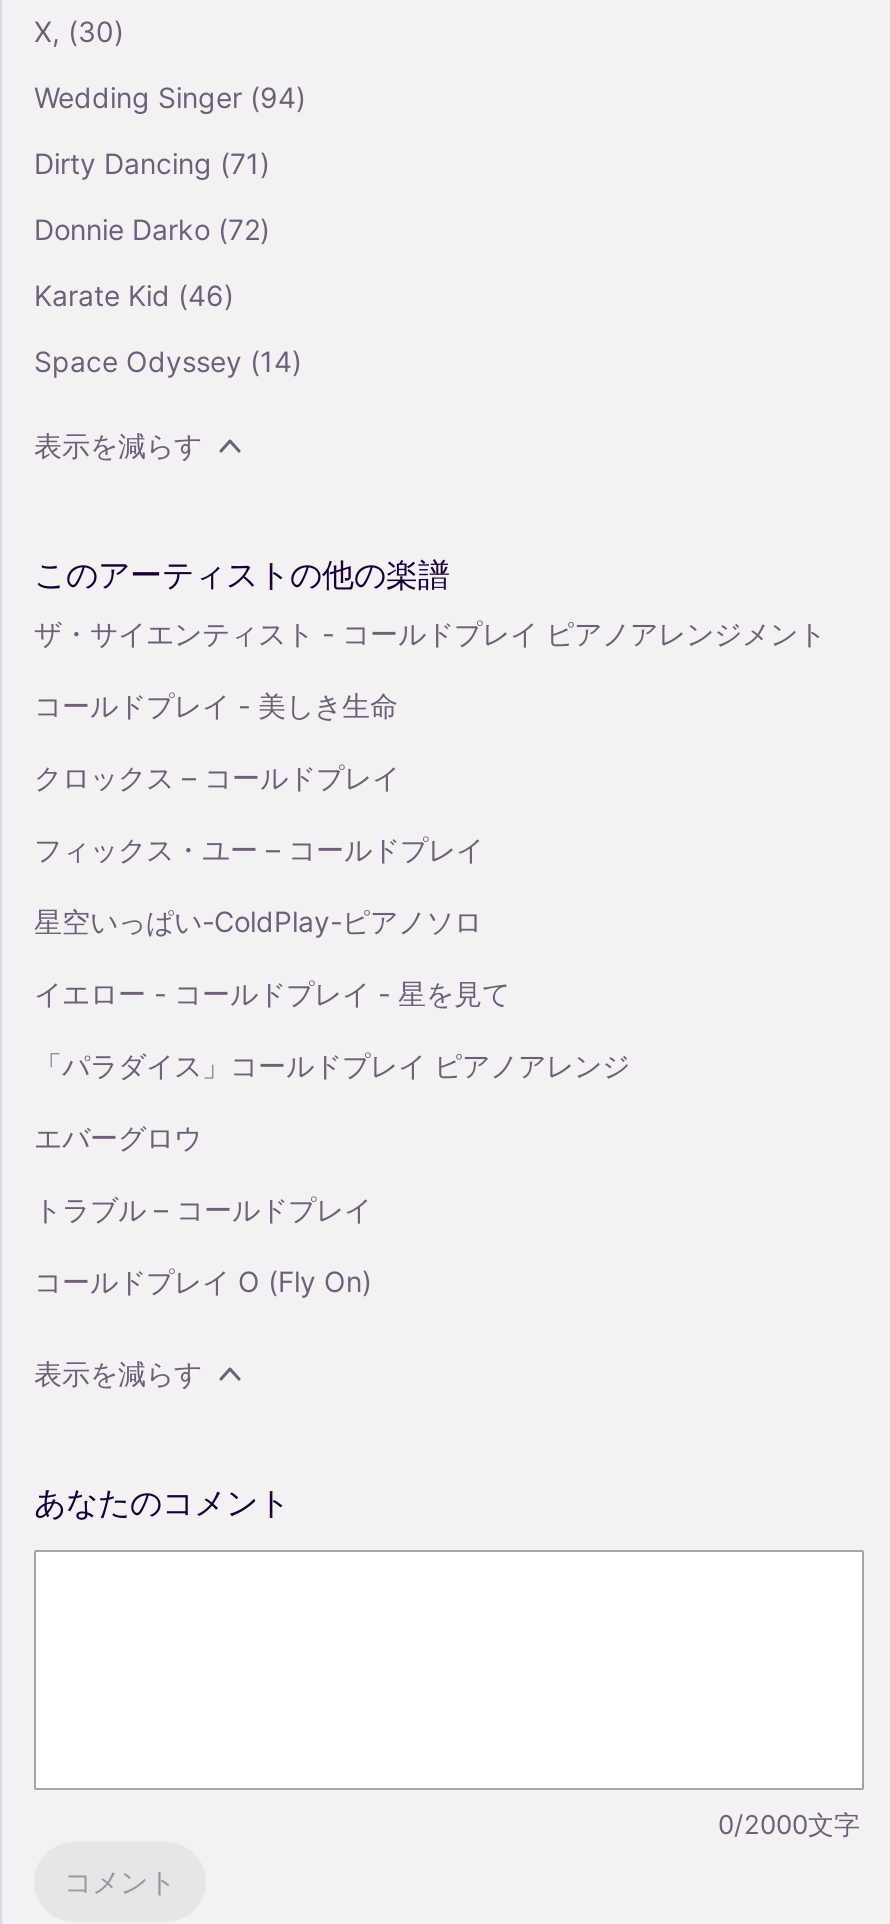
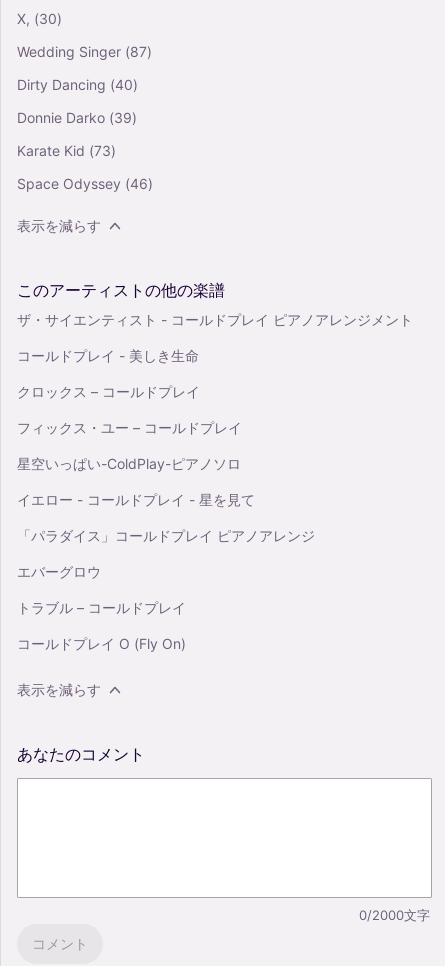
- Wedding Singer (94)
+ Wedding Singer (87)

- Dirty Dancing (71)
+ Dirty Dancing (40)

- Donnie Darko (72)
+ Donnie Darko (39)

- Karate Kid (46)
+ Karate Kid (73)

- Space Odyssey (14)
+ Space Odyssey (46)
